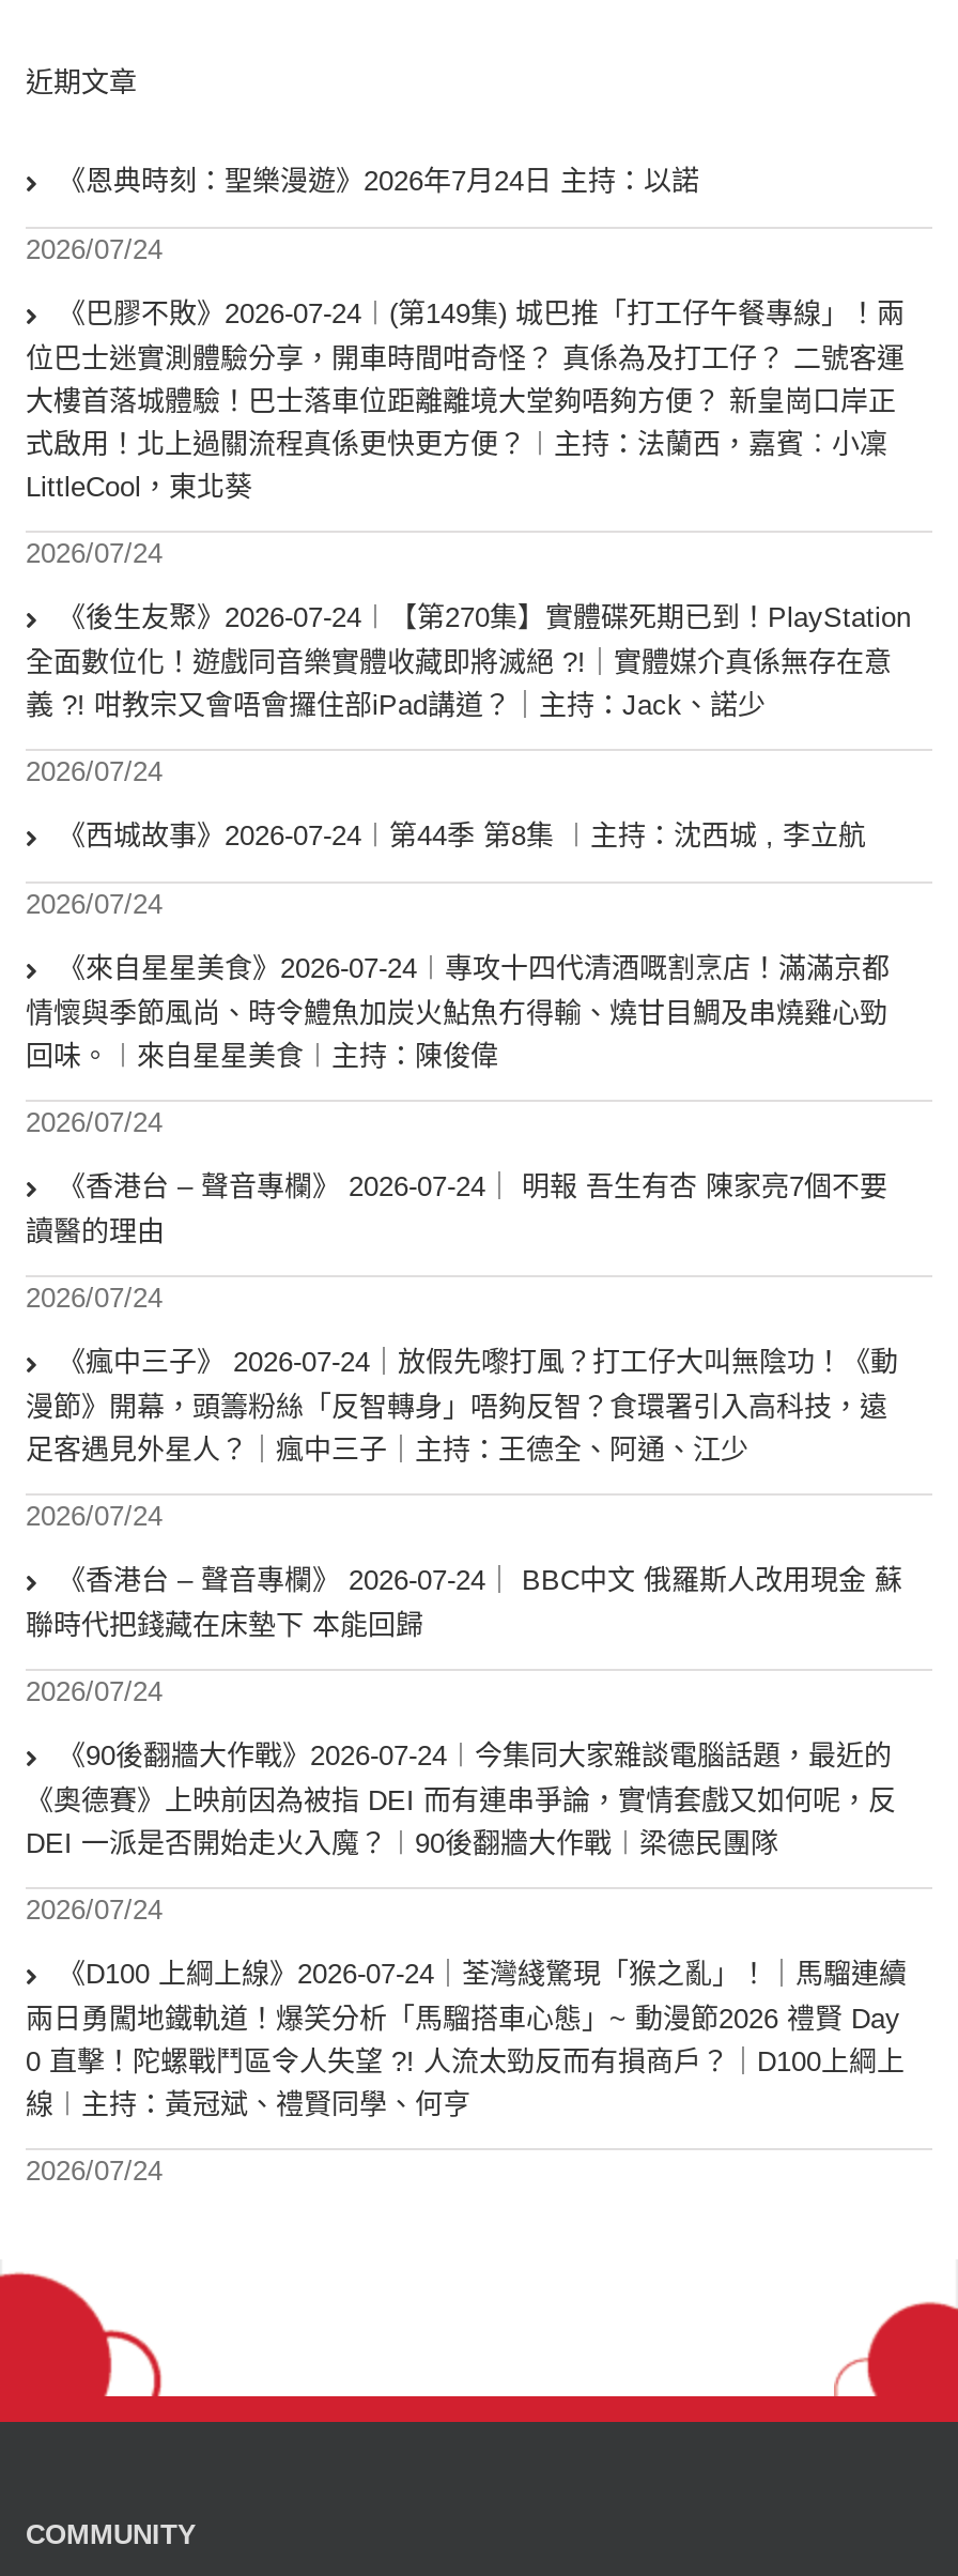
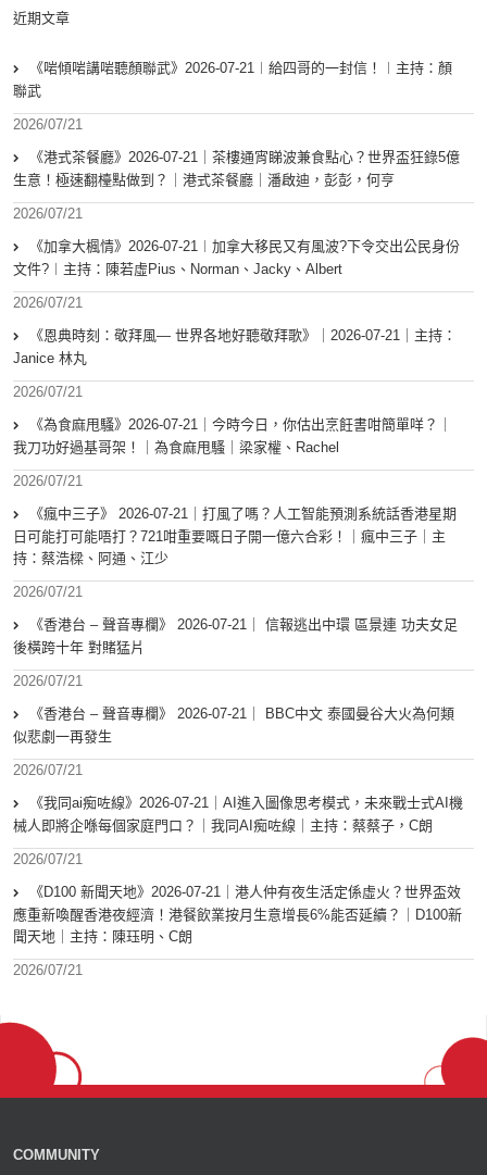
- 《恩典時刻：聖樂漫遊》2026年7月24日 主持：以諾
+ 《啱傾啱講啱聽顏聯武》2026-07-21︱給四哥的一封信！︱主持：顏
+ 聯武

- 2026/07/24
+ 2026/07/21

- 《巴膠不敗》2026-07-24︱(第149集) 城巴推「打工仔午餐專線」！兩
- 位巴士迷實測體驗分享，開車時間咁奇怪？ 真係為及打工仔？ 二號客運
- 大樓首落城體驗！巴士落車位距離離境大堂夠唔夠方便？ 新皇崗口岸正
- 式啟用！北上過關流程真係更快更方便？︱主持：法蘭西，嘉賓︰小凜
- LittleCool，東北葵
+ 《港式茶餐廳》2026-07-21｜茶樓通宵睇波兼食點心？世界盃狂錄5億
+ 生意！極速翻檯點做到？｜港式茶餐廳｜潘啟迪，彭彭，何亨

- 2026/07/24
+ 2026/07/21

- 《後生友聚》2026-07-24︱【第270集】實體碟死期已到！PlayStation
- 全面數位化！遊戲同音樂實體收藏即將滅絕 ?!｜實體媒介真係無存在意
- 義 ?! 咁教宗又會唔會攞住部iPad講道？｜主持：Jack、諾少
+ 《加拿大楓情》2026-07-21︱加拿大移民又有風波?下令交出公民身份
+ 文件?︱主持：陳若虛Pius、Norman、Jacky、Albert

- 2026/07/24
+ 2026/07/21

- 《西城故事》2026-07-24︱第44季 第8集 ︱主持：沈西城 , 李立航
+ 《恩典時刻：敬拜風— 世界各地好聽敬拜歌》｜2026-07-21｜主持：
+ Janice 林丸

- 2026/07/24
+ 2026/07/21

- 《來自星星美食》2026-07-24︱專攻十四代清酒嘅割烹店！滿滿京都
- 情懷與季節風尚、時令鱧魚加炭火鮎魚冇得輸、燒甘目鯛及串燒雞心勁
- 回味。︱來自星星美食︱主持：陳俊偉
+ 《為食麻甩騷》2026-07-21｜今時今日，你估出烹飪書咁簡單咩？｜
+ 我刀功好過基哥架！｜為食麻甩騷｜梁家權、Rachel

- 2026/07/24
+ 2026/07/21

- 《香港台 – 聲音專欄》 2026-07-24｜ 明報 吾生有杏 陳家亮7個不要
- 讀醫的理由
+ 《瘋中三子》 2026-07-21｜打風了嗎？人工智能預測系統話香港星期
+ 日可能打可能唔打？721咁重要嘅日子開一億六合彩！｜瘋中三子｜主
+ 持：蔡浩樑、阿通、江少

- 2026/07/24
+ 2026/07/21

- 《瘋中三子》 2026-07-24｜放假先嚟打風？打工仔大叫無陰功！《動
- 漫節》開幕，頭籌粉絲「反智轉身」唔夠反智？食環署引入高科技，遠
- 足客遇見外星人？｜瘋中三子｜主持：王德全、阿通、江少
+ 《香港台 – 聲音專欄》 2026-07-21｜ 信報逃出中環 區景連 功夫女足
+ 後橫跨十年 對賭猛片

- 2026/07/24
+ 2026/07/21

- 《香港台 – 聲音專欄》 2026-07-24｜ BBC中文 俄羅斯人改用現金 蘇
- 聯時代把錢藏在床墊下 本能回歸
+ 《香港台 – 聲音專欄》 2026-07-21｜ BBC中文 泰國曼谷大火為何類
+ 似悲劇一再發生

- 2026/07/24
+ 2026/07/21

- 《90後翻牆大作戰》2026-07-24︱今集同大家雜談電腦話題，最近的
- 《奧德賽》上映前因為被指 DEI 而有連串爭論，實情套戲又如何呢，反
- DEI 一派是否開始走火入魔？︱90後翻牆大作戰︱梁德民團隊
+ 《我同ai痴咗線》2026-07-21｜AI進入圖像思考模式，未來戰士式AI機
+ 械人即將企喺每個家庭門口？｜我同AI痴咗線｜主持：蔡蔡子，C朗

- 2026/07/24
+ 2026/07/21

- 《D100 上綱上線》2026-07-24｜荃灣綫驚現「猴之亂」！｜馬騮連續
- 兩日勇闖地鐵軌道！爆笑分析「馬騮搭車心態」~ 動漫節2026 禮賢 Day
- 0 直擊！陀螺戰鬥區令人失望 ?! 人流太勁反而有損商戶？｜D100上綱上
- 線︱主持：黃冠斌、禮賢同學、何亨
+ 《D100 新聞天地》2026-07-21｜港人仲有夜生活定係虛火？世界盃效
+ 應重新喚醒香港夜經濟！港餐飲業按月生意增長6%能否延續？｜D100新
+ 聞天地｜主持：陳珏明、C朗

- 2026/07/24
+ 2026/07/21
